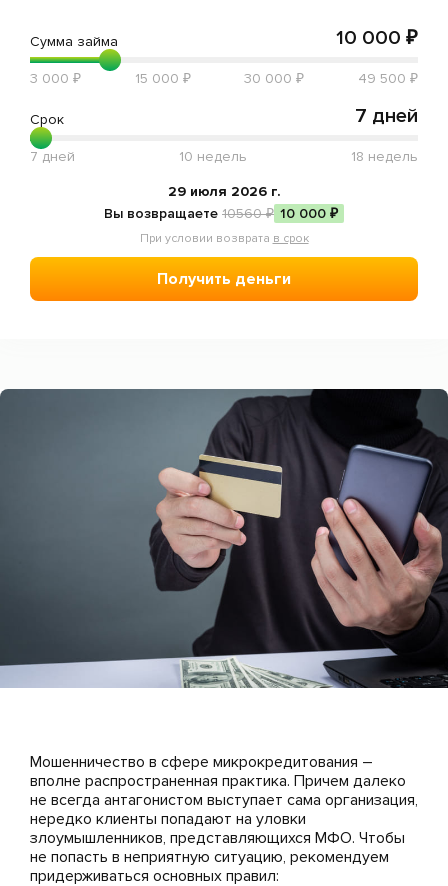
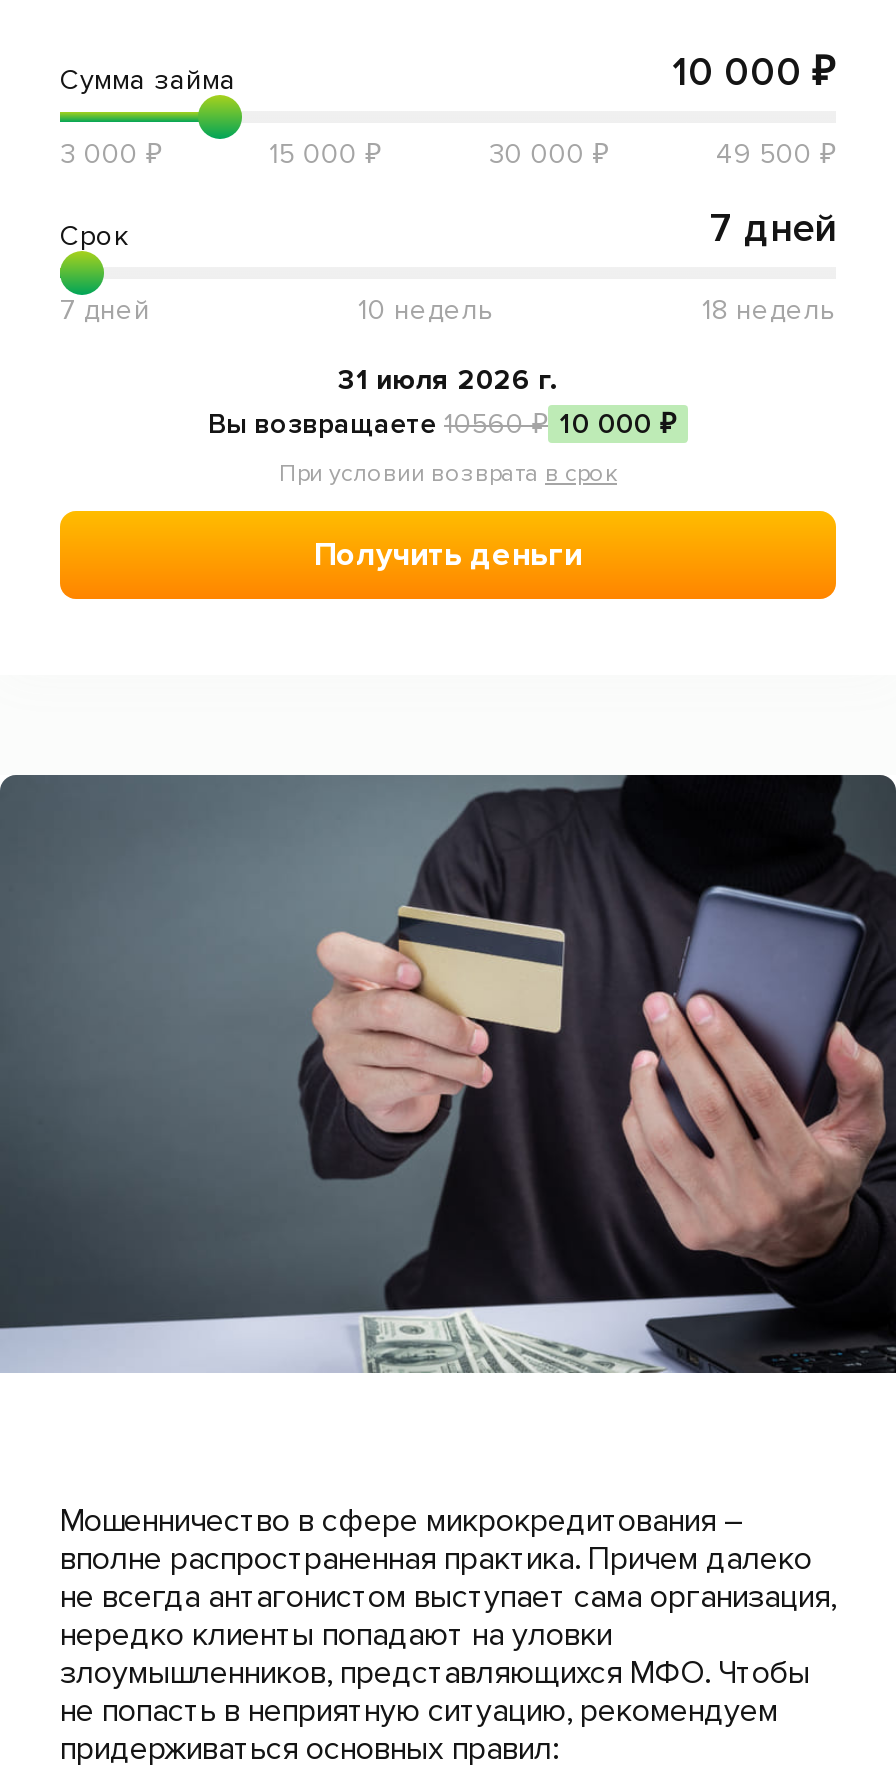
- 29 июля 2026 г.
+ 31 июля 2026 г.
